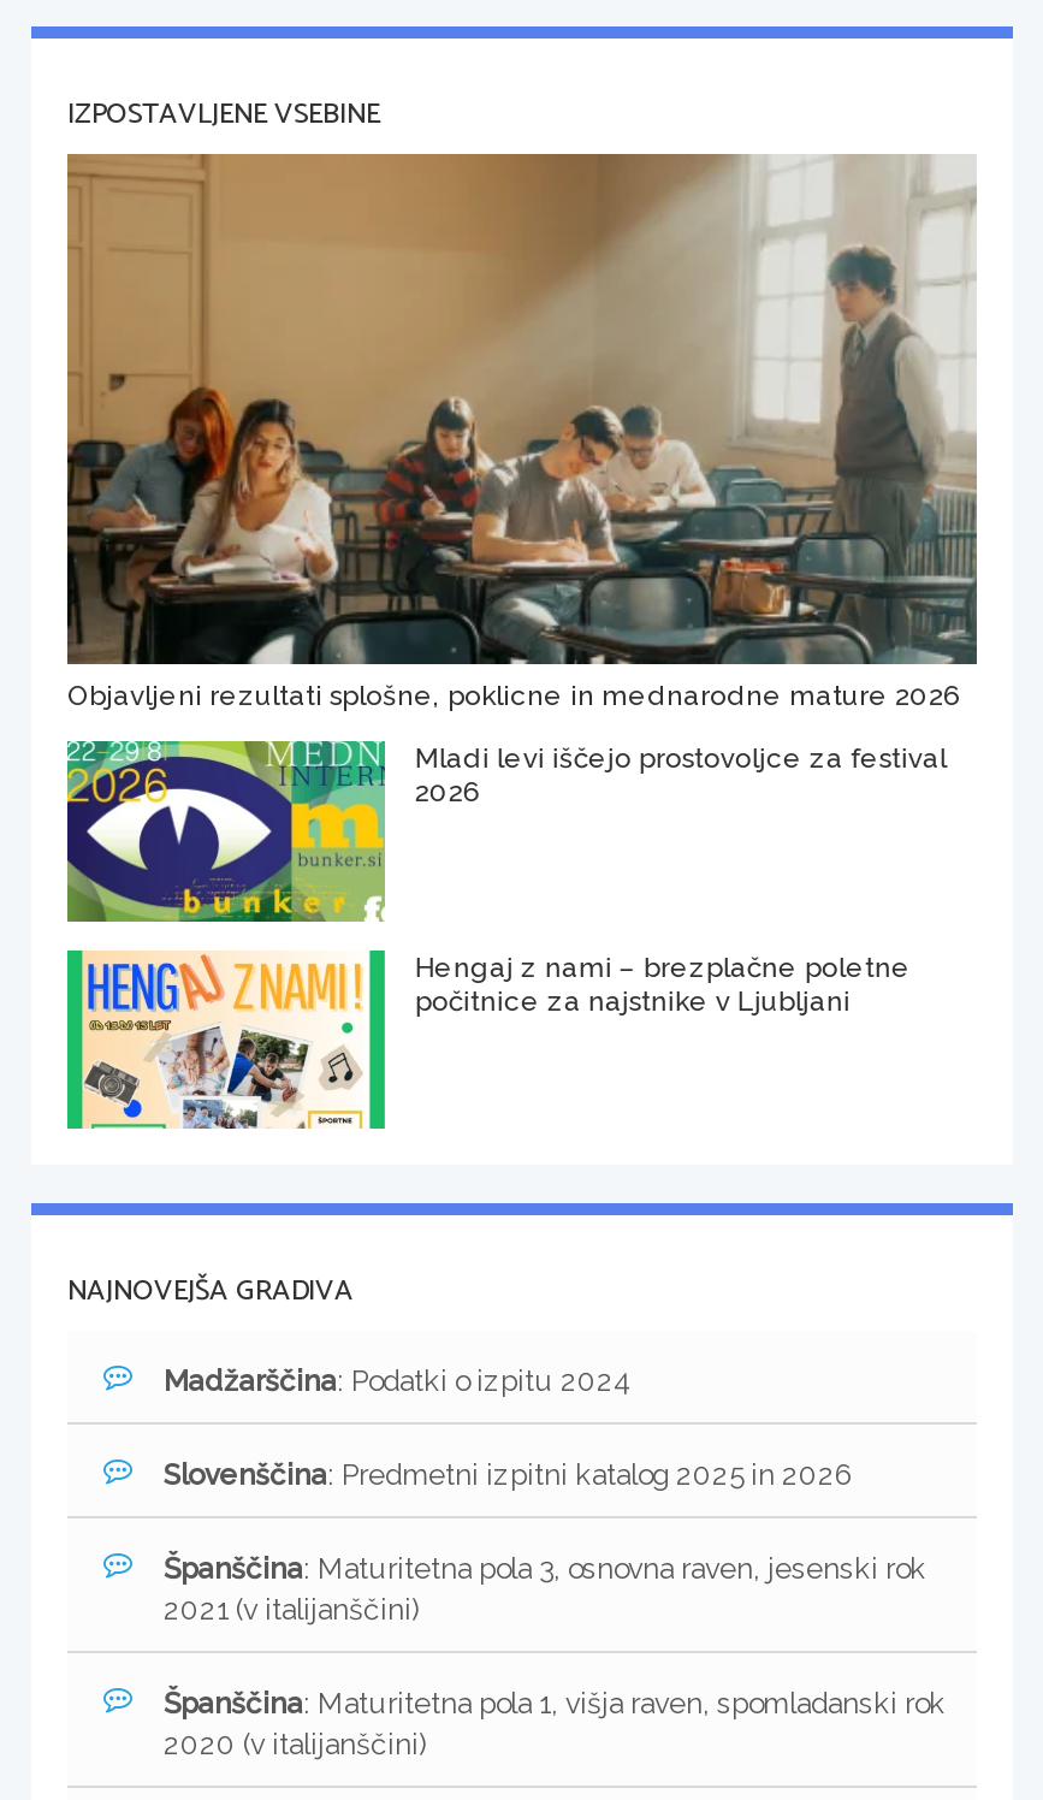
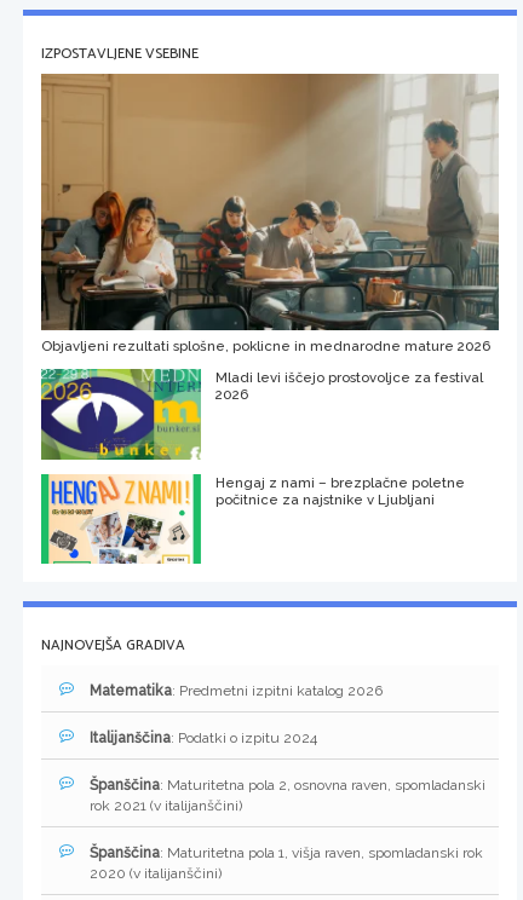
- Madžarščina: Podatki o izpitu 2024
+ Matematika: Predmetni izpitni katalog 2026

- Slovenščina: Predmetni izpitni katalog 2025 in 2026
+ Italijanščina: Podatki o izpitu 2024

- Španščina: Maturitetna pola 3, osnovna raven, jesenski rok
- 2021 (v italijanščini)
+ Španščina: Maturitetna pola 2, osnovna raven, spomladanski
+ rok 2021 (v italijanščini)
